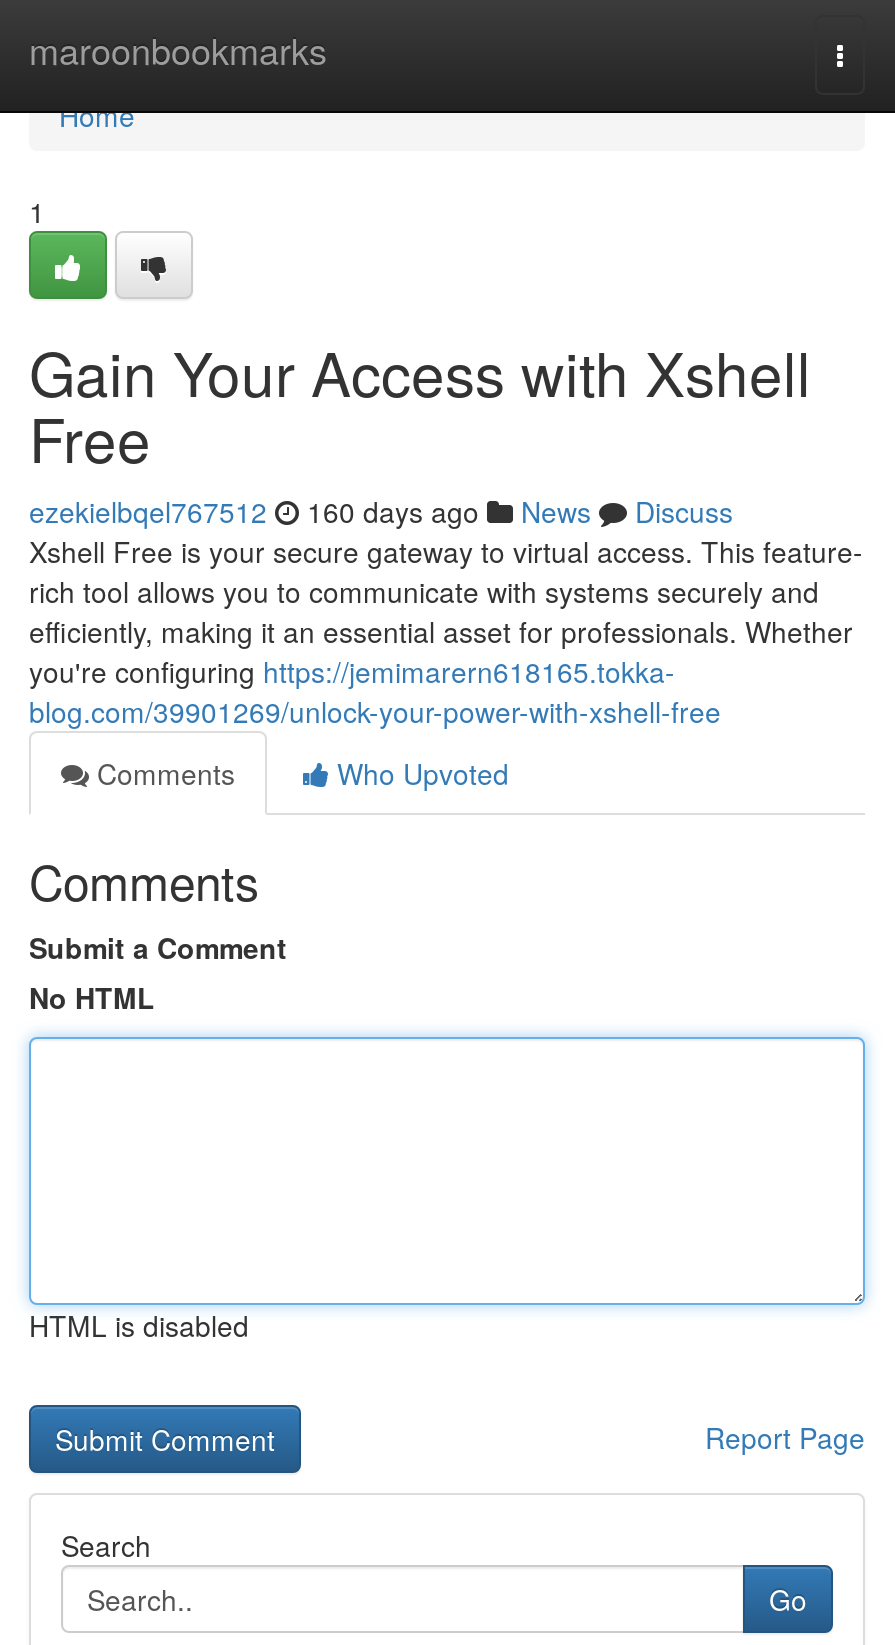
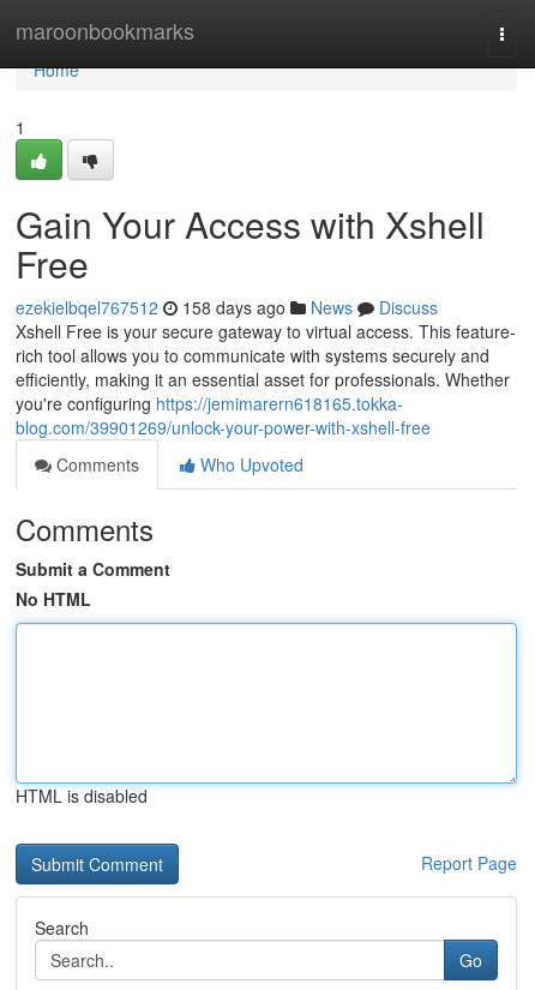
- ezekielbqel767512 160 days ago News Discuss
+ ezekielbqel767512 158 days ago News Discuss
